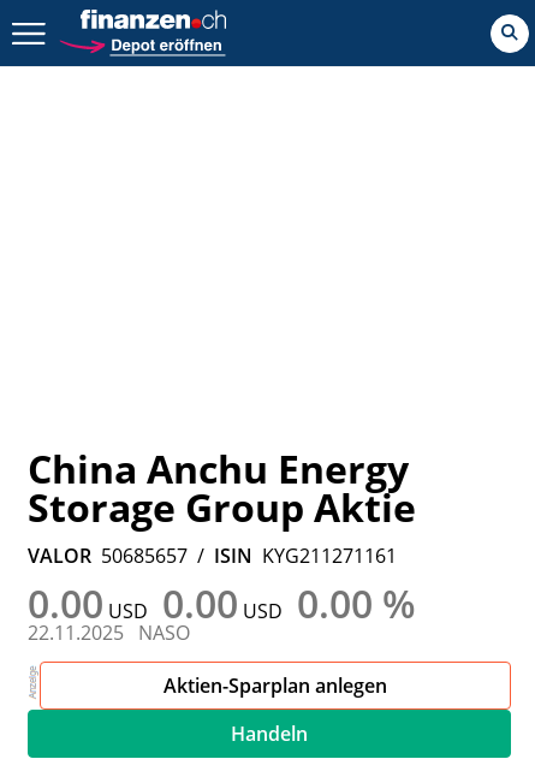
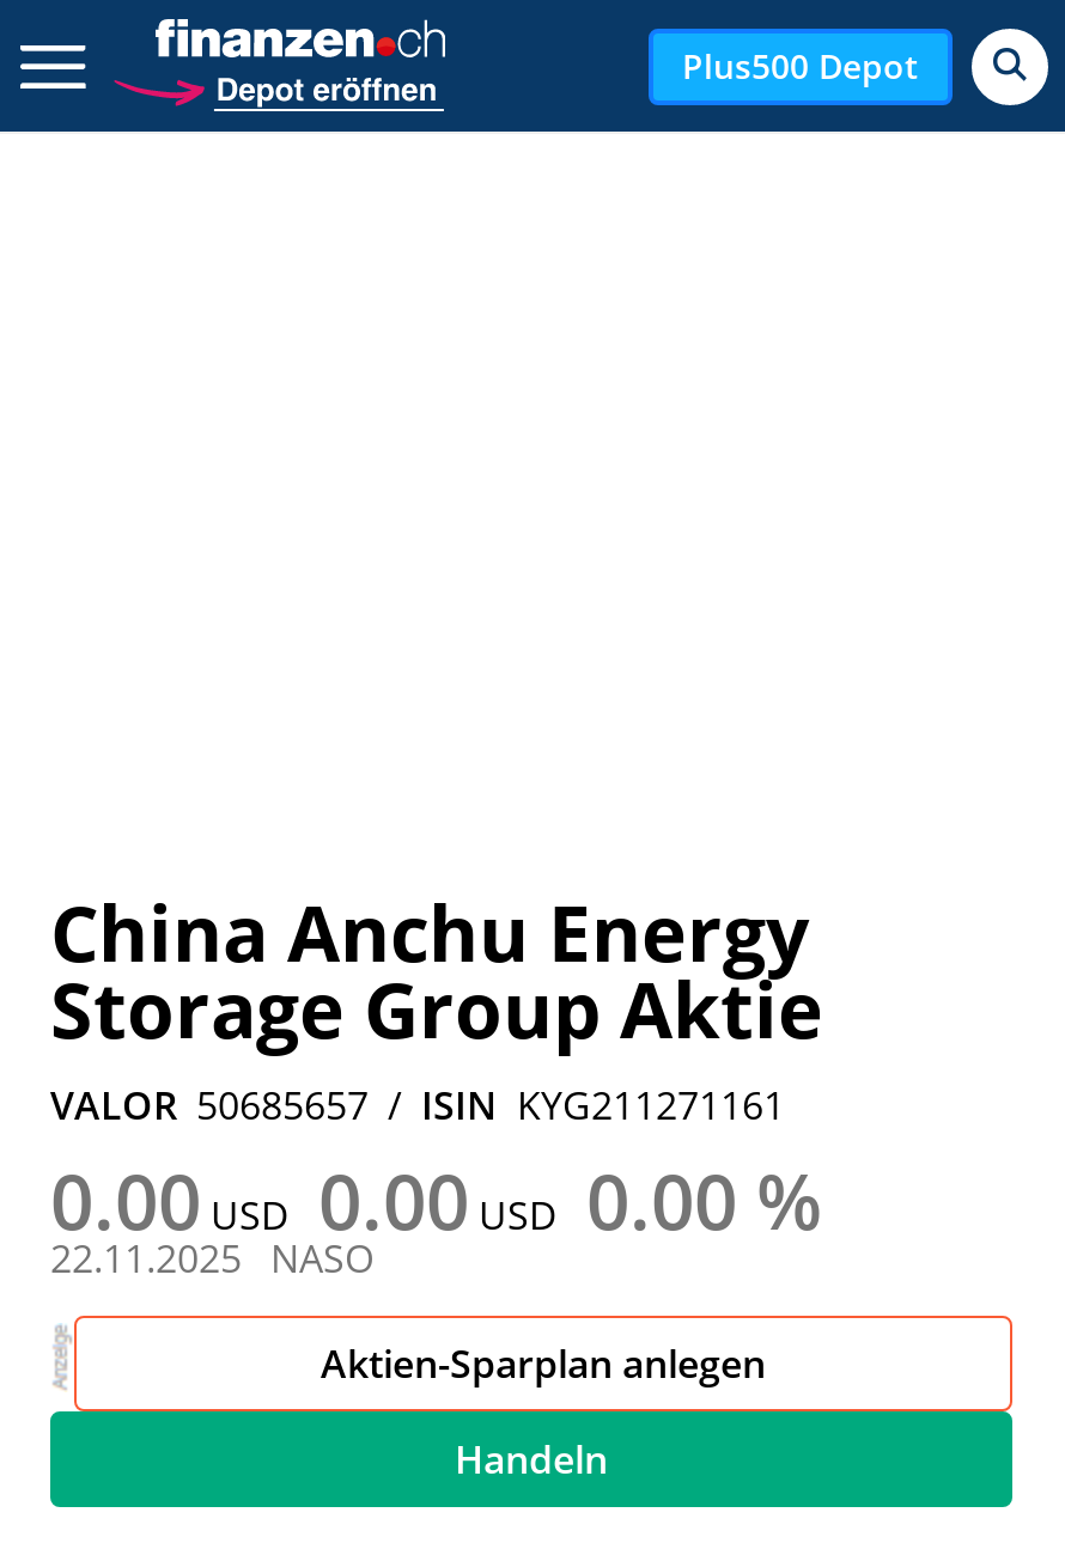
+ Plus500 Depot
